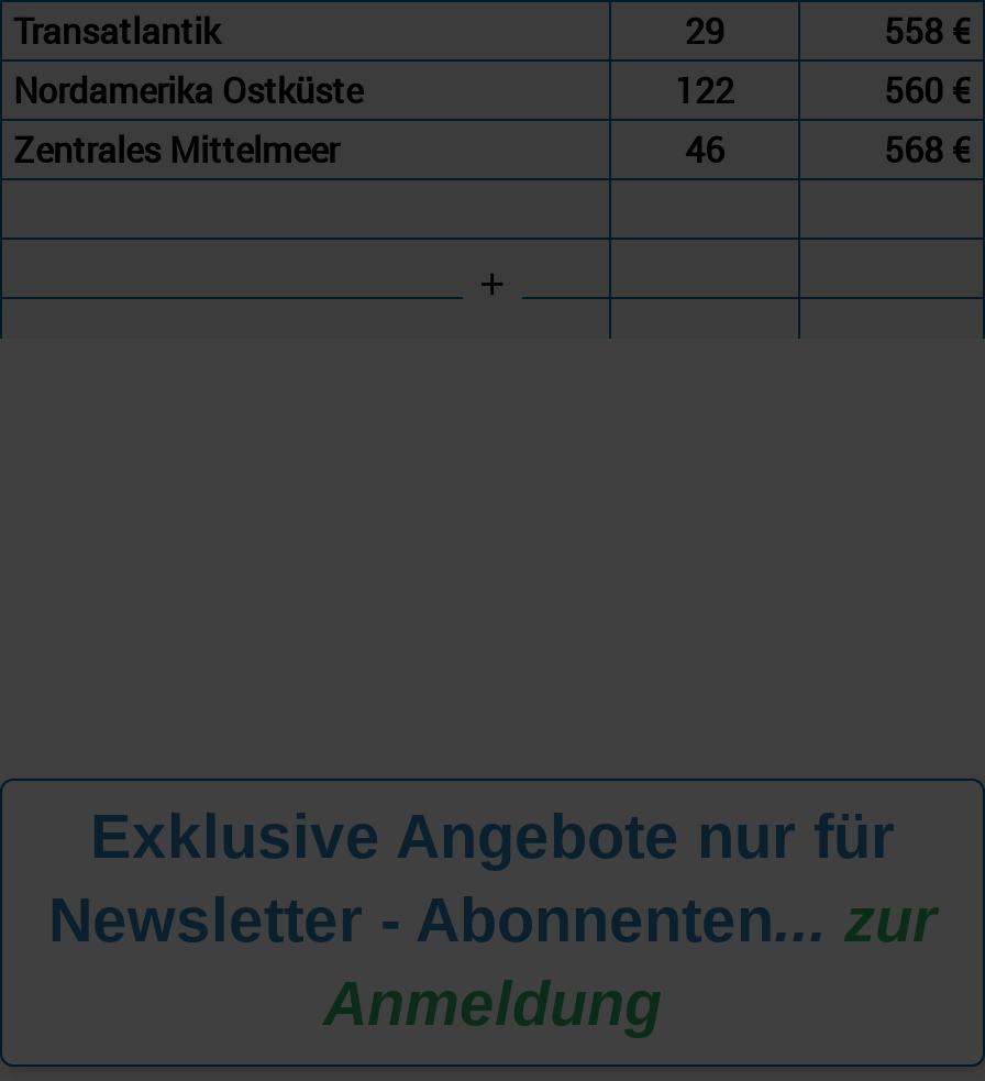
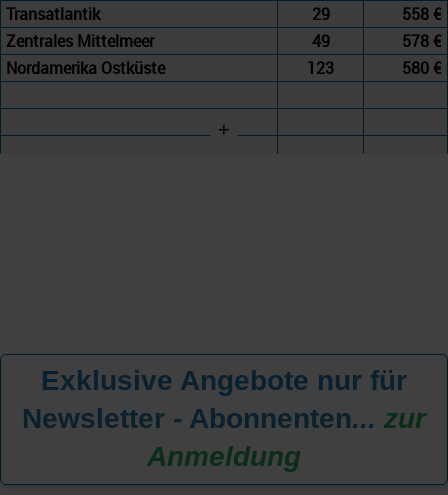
moved down: Nordamerika Ostküste

- 122
- 560 €

moved up: Zentrales Mittelmeer

- 46
- 568 €
+ 49
+ 578 €
+ 123
+ 580 €
